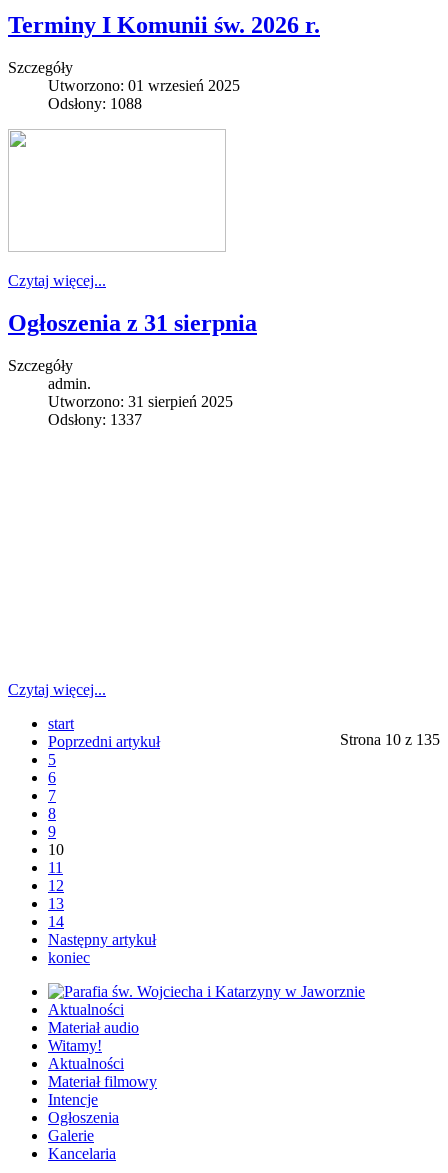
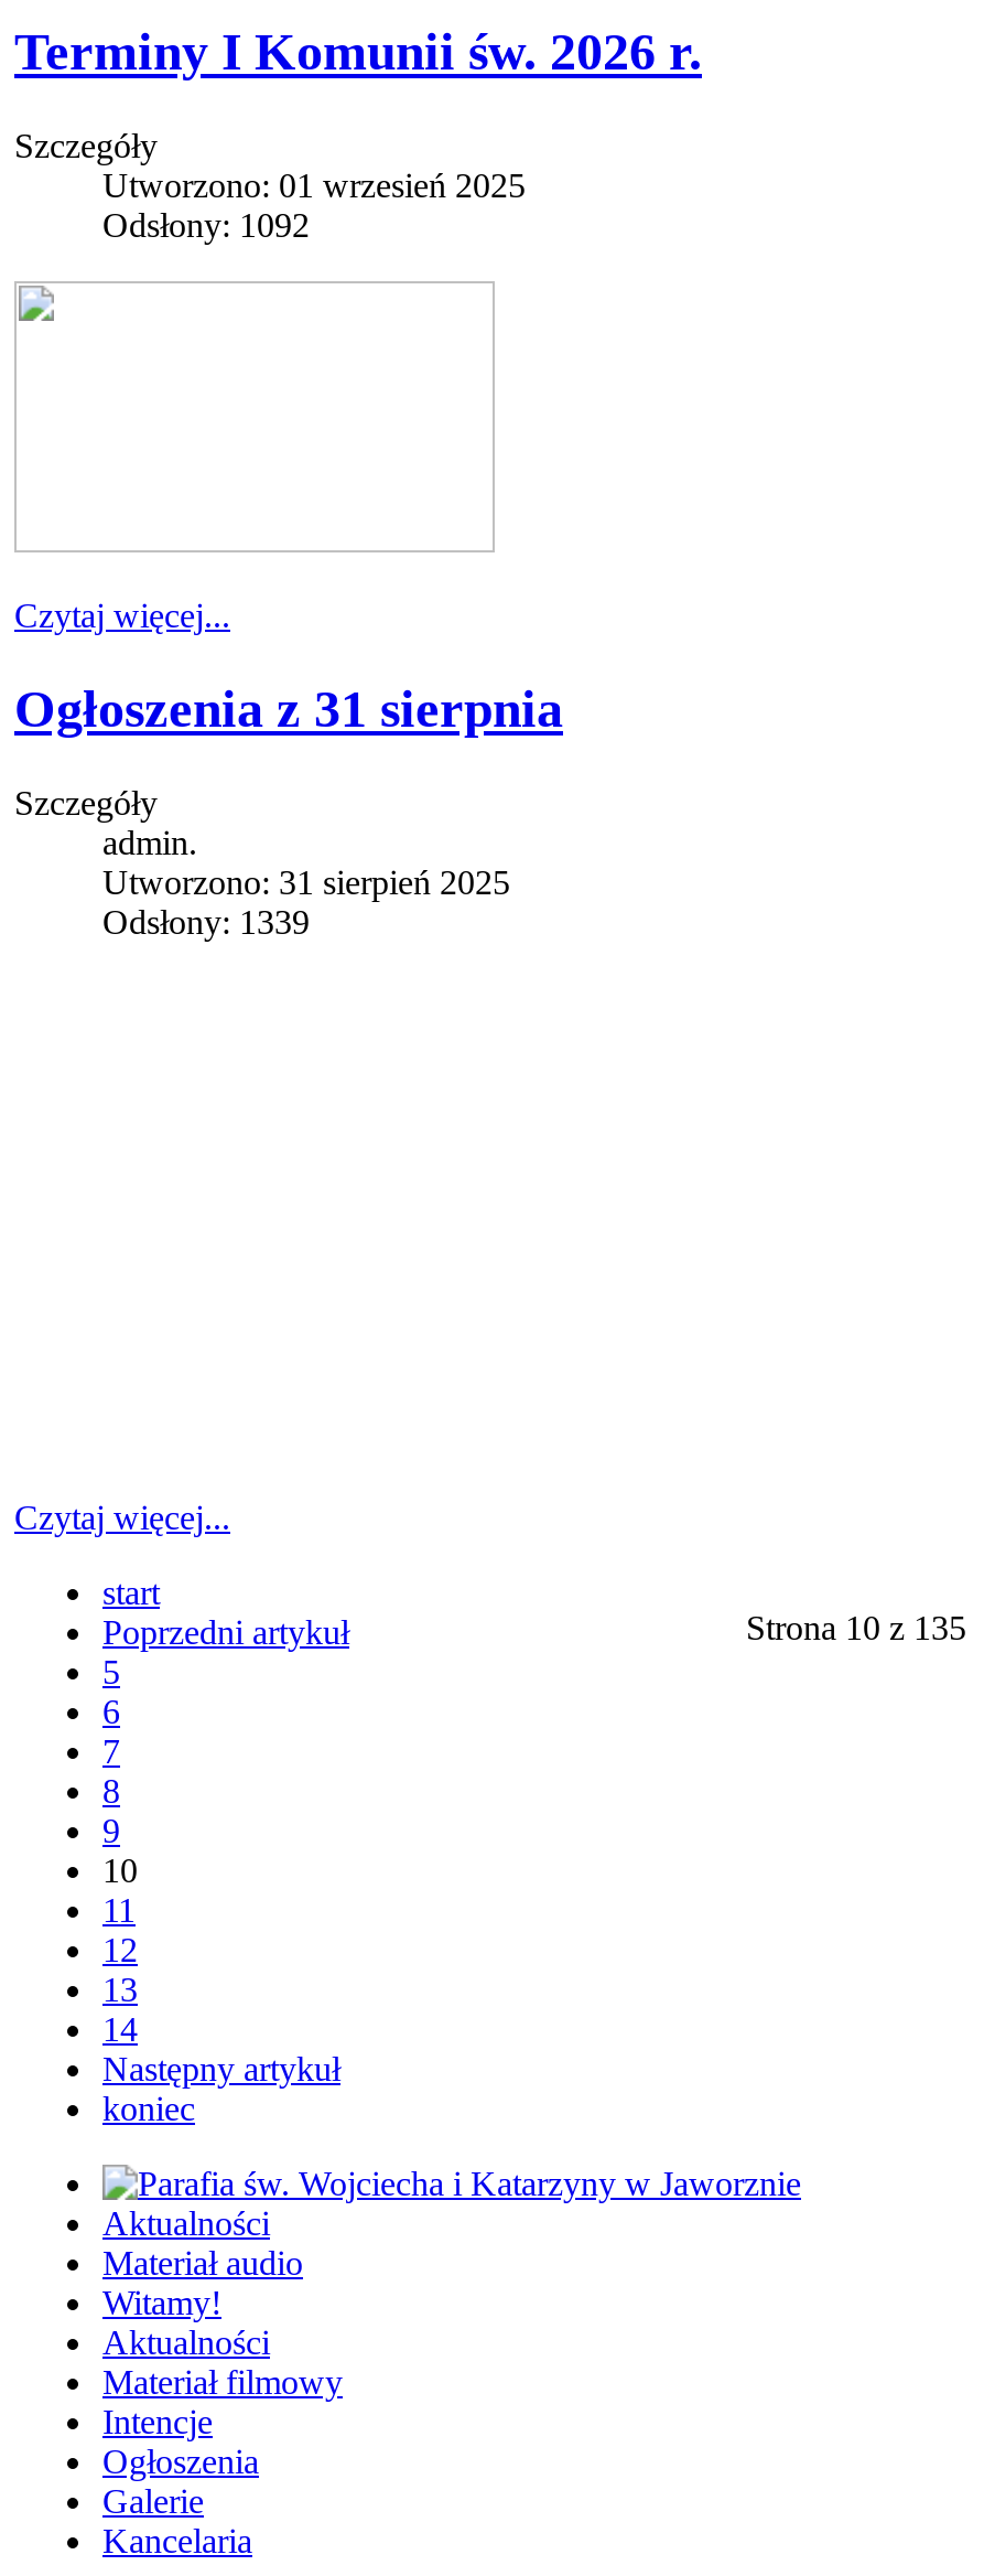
- Odsłony: 1088
+ Odsłony: 1092

- Odsłony: 1337
+ Odsłony: 1339
